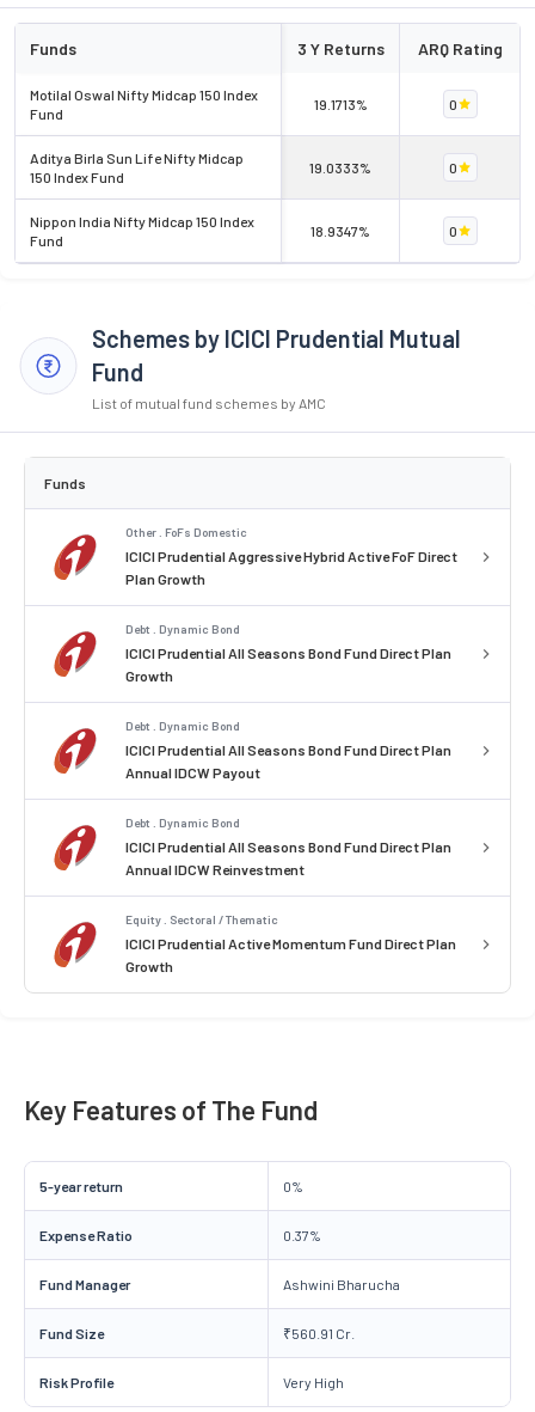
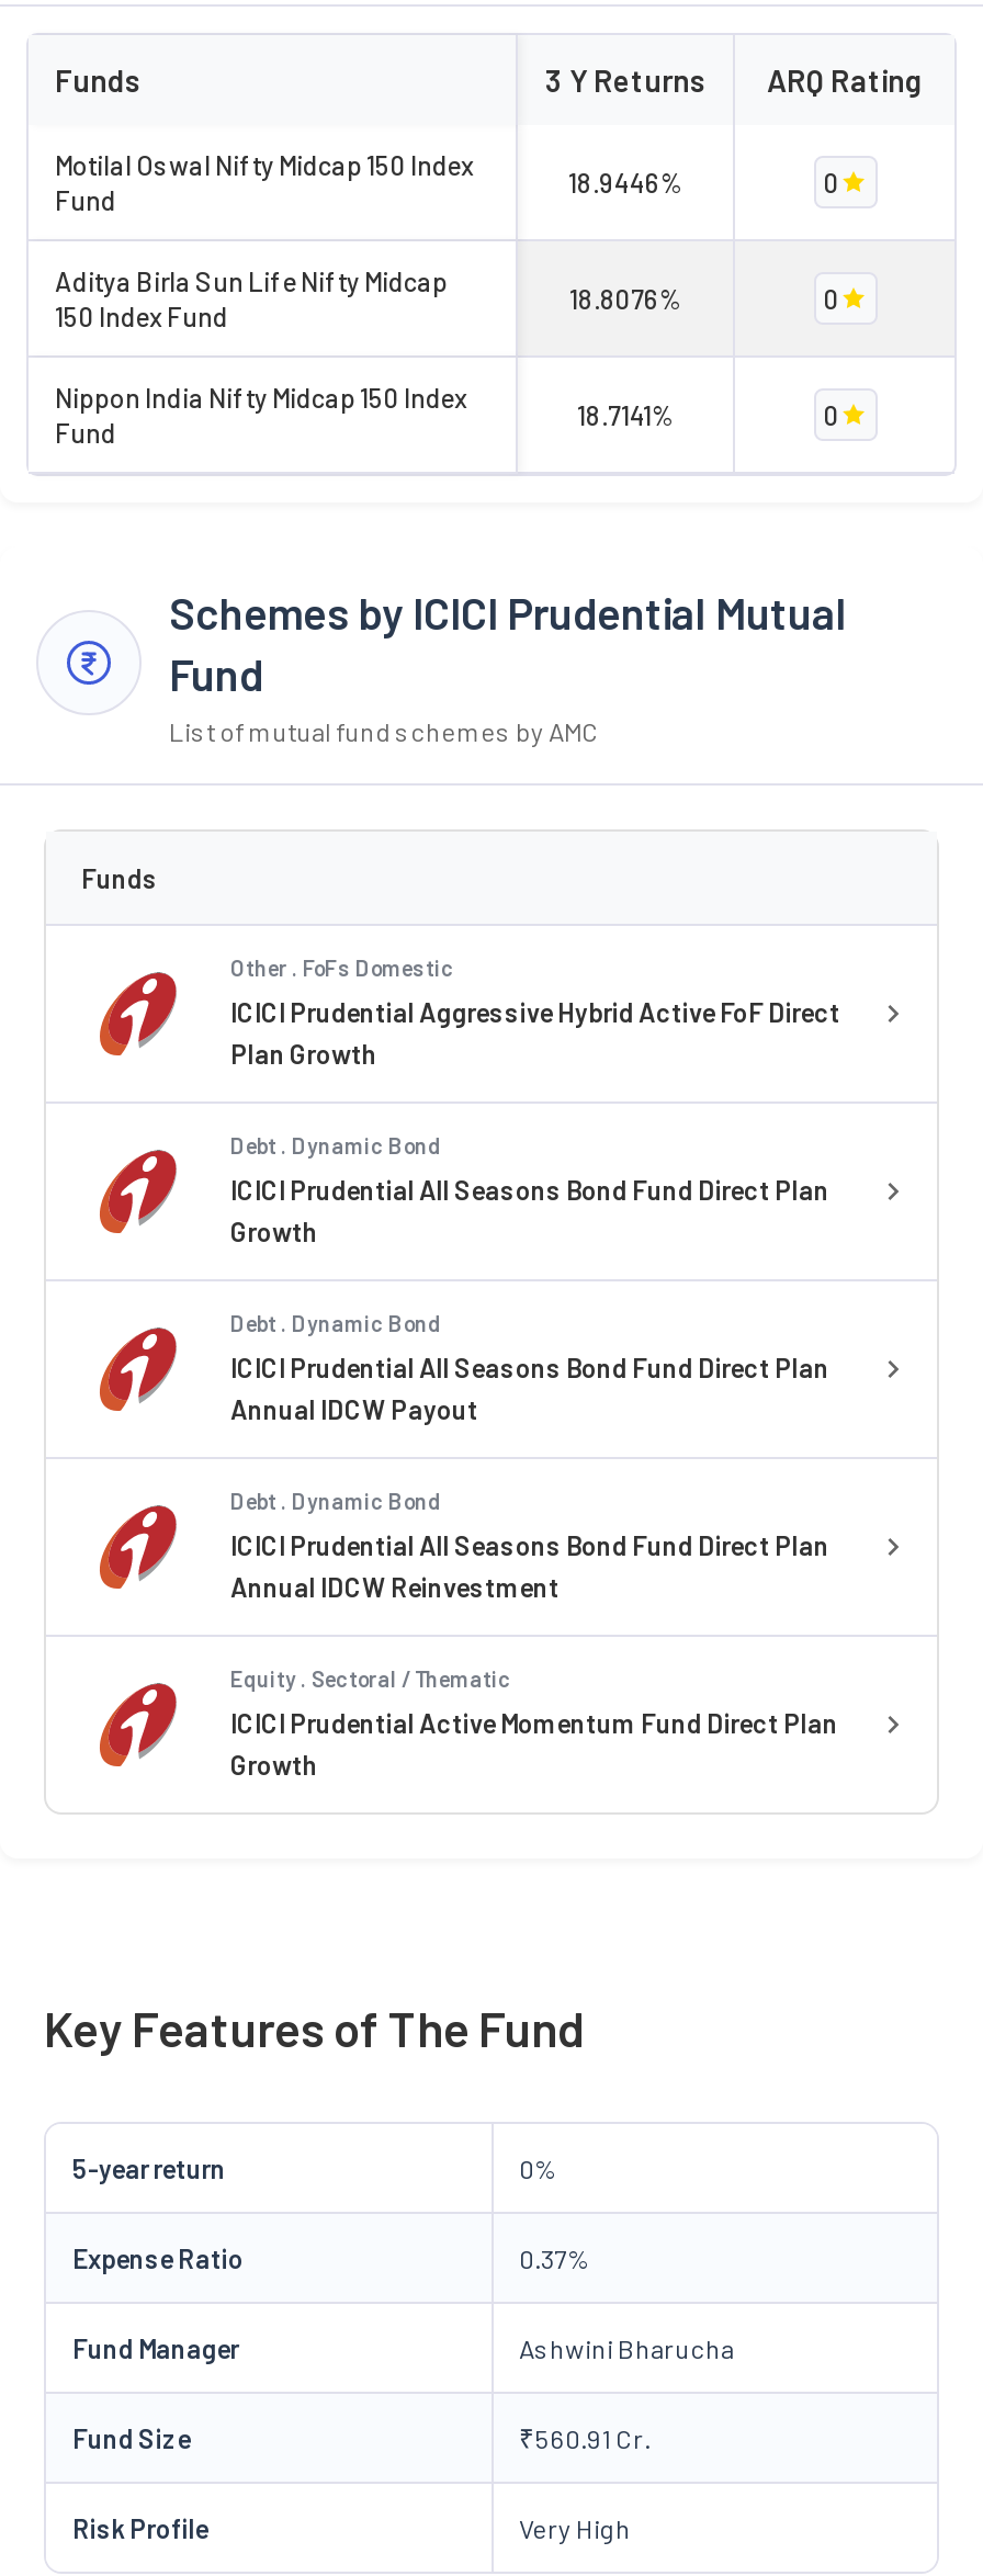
- 19.1713%
+ 18.9446%

- 19.0333%
+ 18.8076%

- 18.9347%
+ 18.7141%
